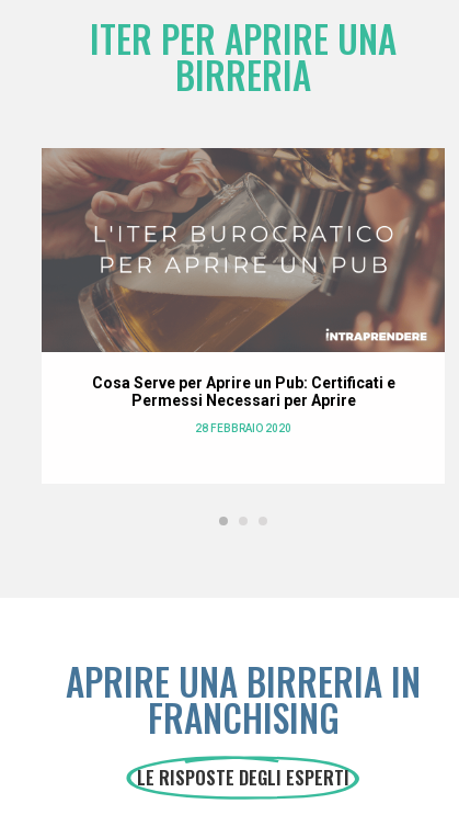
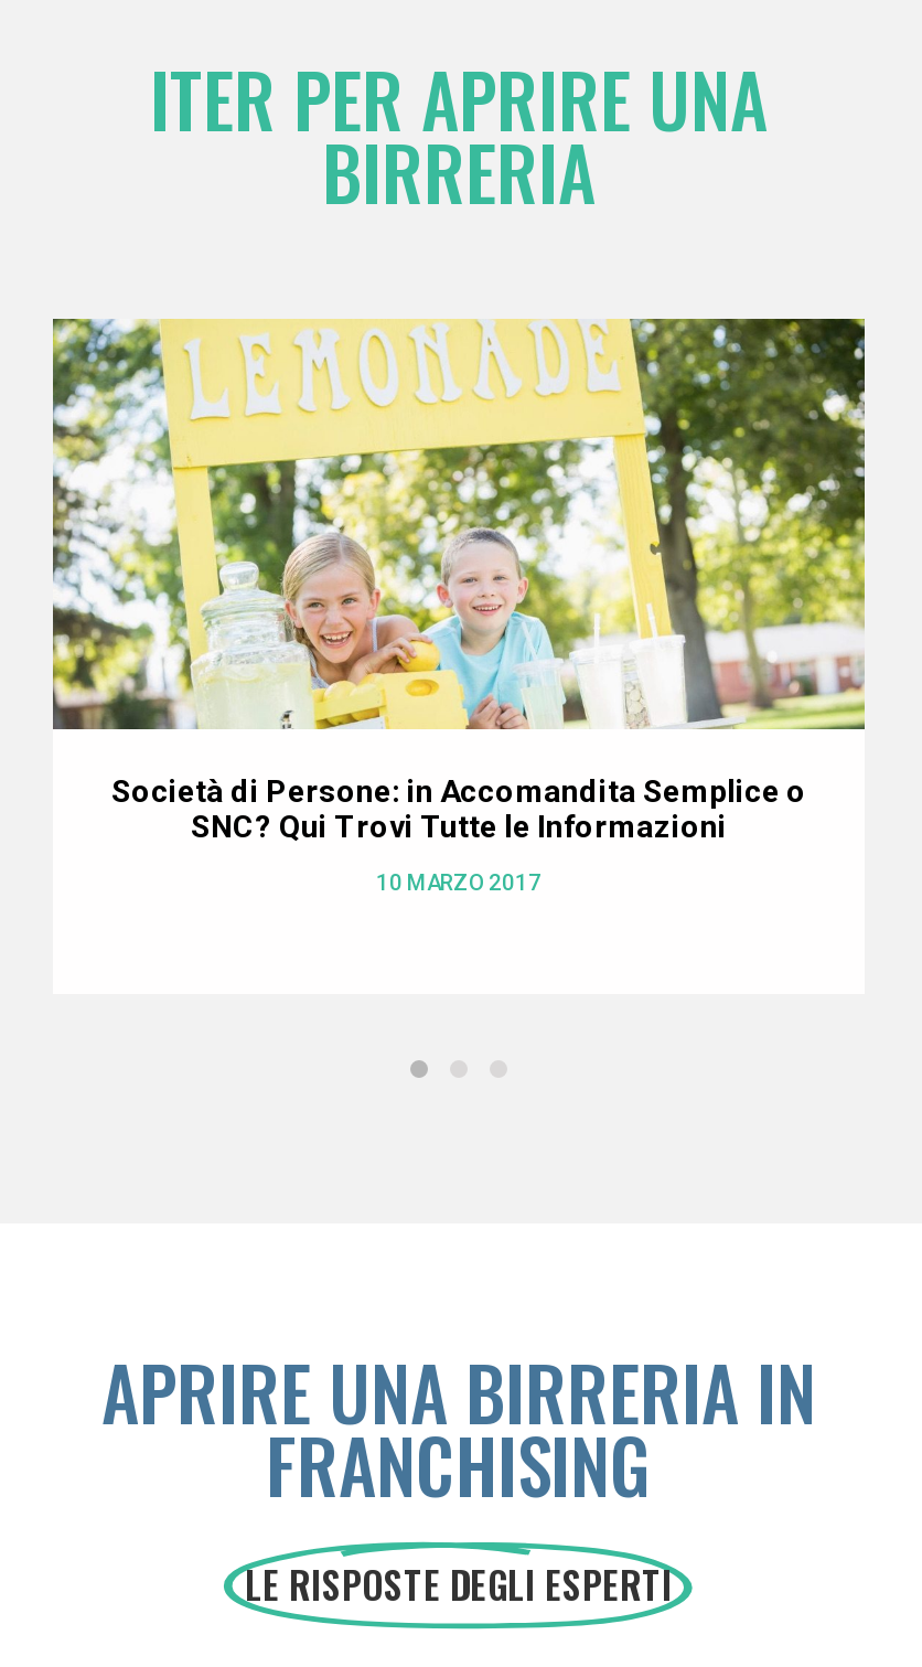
- [image]
- Cosa Serve per Aprire un Pub: Certificati e
- Permessi Necessari per Aprire
+ [image]
+ Società di Persone: in Accomandita Semplice o
+ SNC? Qui Trovi Tutte le Informazioni

- 28 FEBBRAIO 2020
+ 10 MARZO 2017
